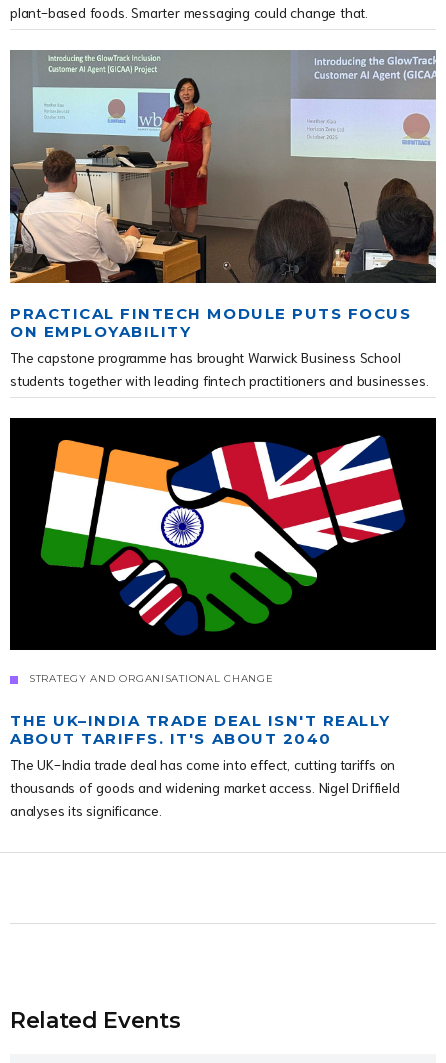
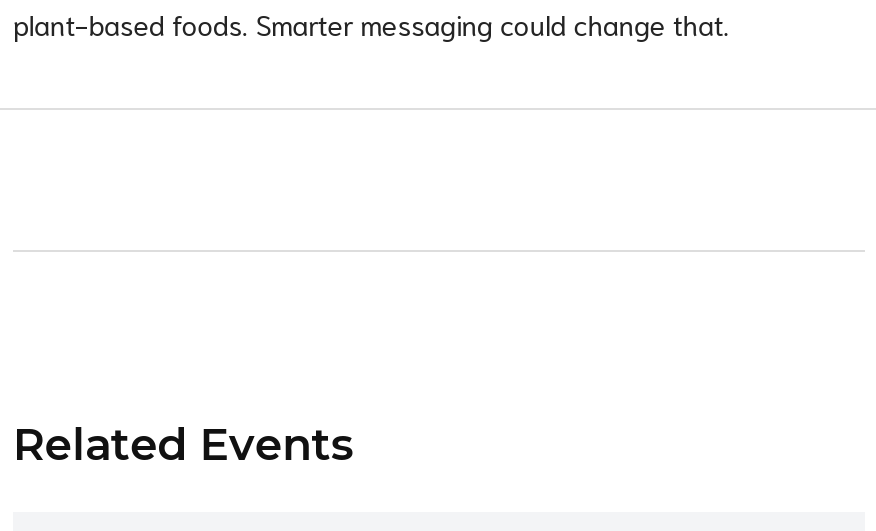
- [image]
- PRACTICAL FINTECH MODULE PUTS FOCUS
- ON EMPLOYABILITY
- The capstone programme has brought Warwick Business School
- students together with leading fintech practitioners and businesses.

- [image]
- STRATEGY AND ORGANISATIONAL CHANGE
- THE UK–INDIA TRADE DEAL ISN'T REALLY
- ABOUT TARIFFS. IT'S ABOUT 2040
- The UK-India trade deal has come into effect, cutting tariffs on
- thousands of goods and widening market access. Nigel Driffield
- analyses its significance.
